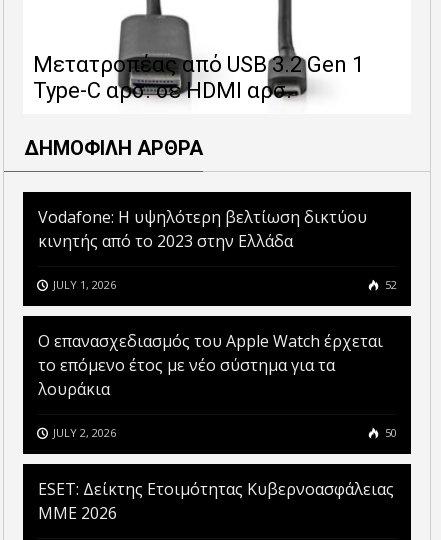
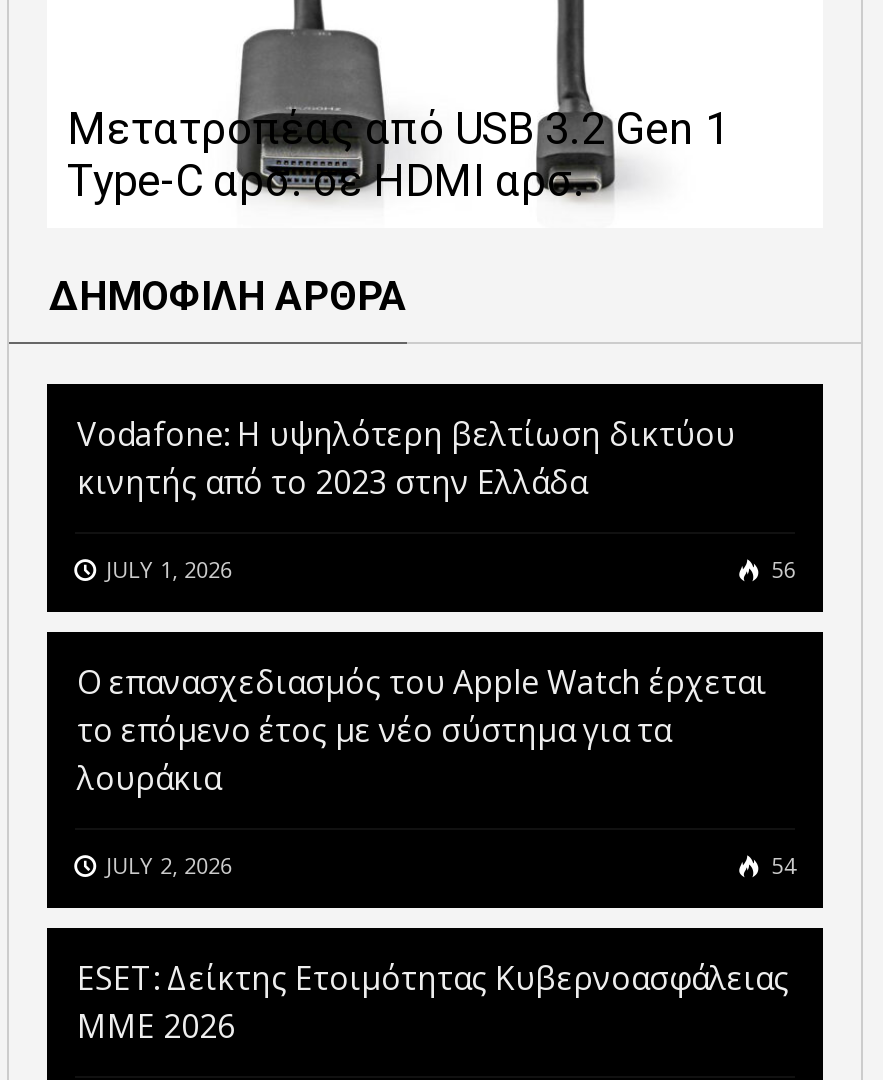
- 52
+ 56

- 50
+ 54
